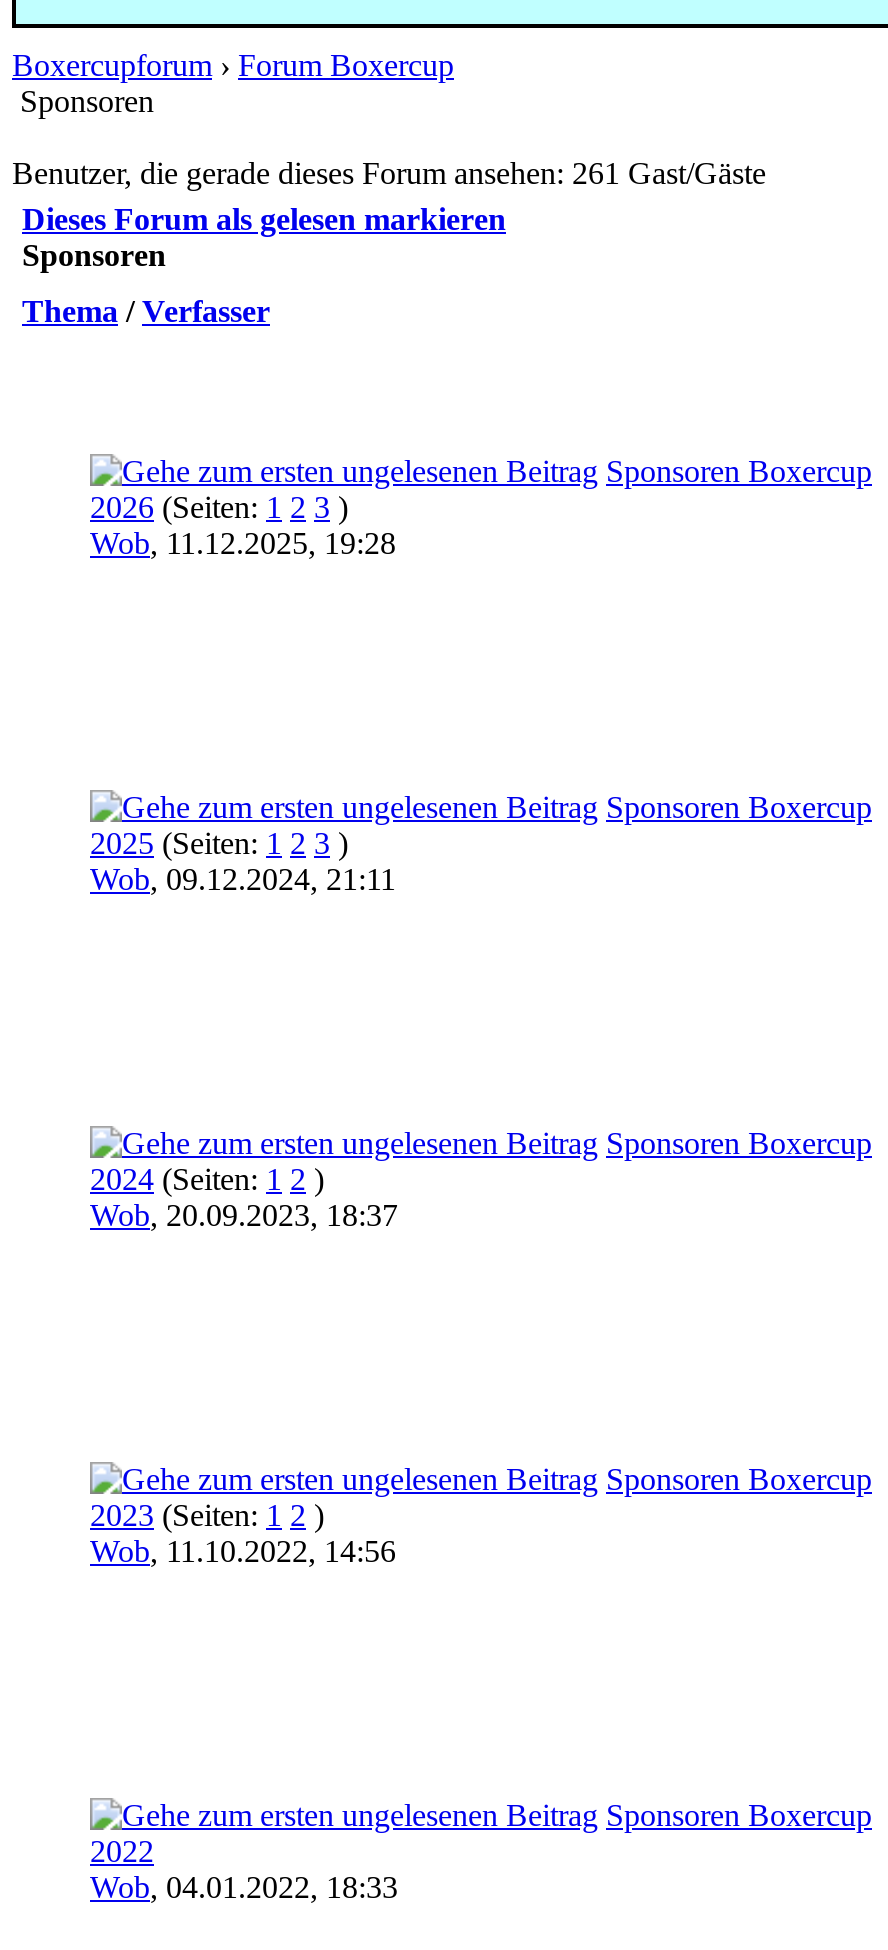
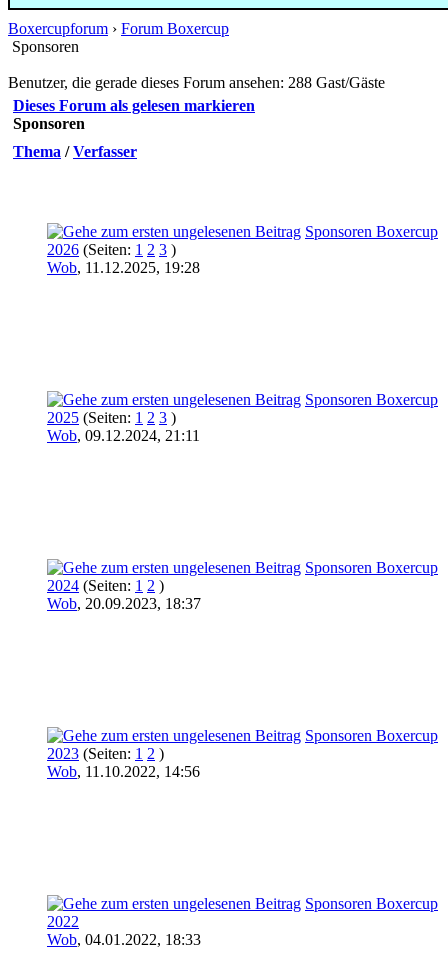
- Benutzer, die gerade dieses Forum ansehen: 261 Gast/Gäste
+ Benutzer, die gerade dieses Forum ansehen: 288 Gast/Gäste
